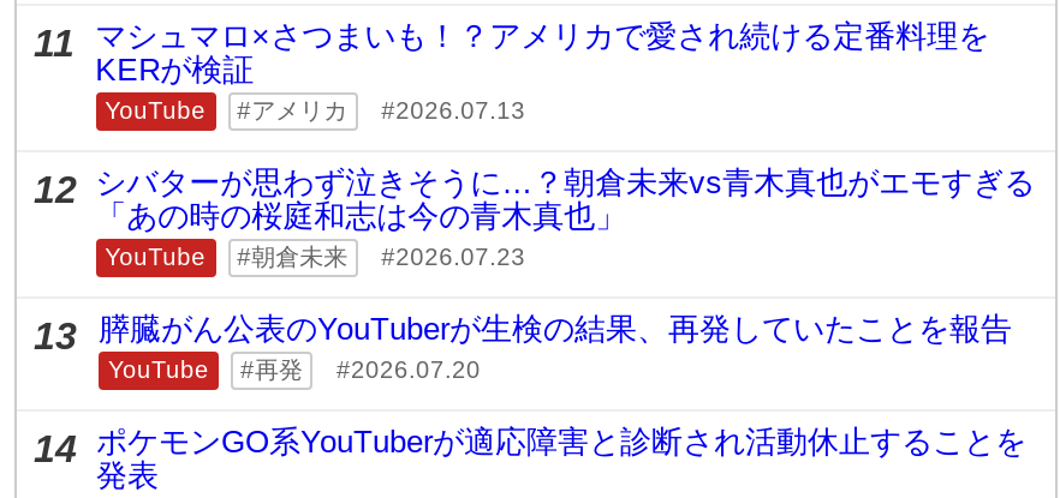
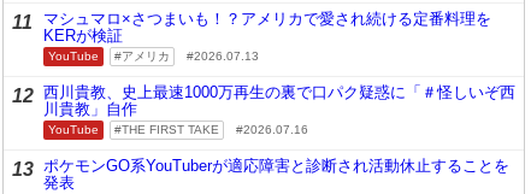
- 12 シバターが思わず泣きそうに…？朝倉未来vs青木真也がエモすぎる
- 「あの時の桜庭和志は今の青木真也」
+ 12 西川貴教、史上最速1000万再生の裏で口パク疑惑に「＃怪しいぞ西
+ 川貴教」自作

- 朝倉未来
- 2026.07.23
- 13 膵臓がん公表のYouTuberが生検の結果、再発していたことを報告
- YouTube
- 再発
- 2026.07.20
- 14 ポケモンGO系YouTuberが適応障害と診断され活動休止することを
+ THE FIRST TAKE
+ 2026.07.16
+ 13 ポケモンGO系YouTuberが適応障害と診断され活動休止することを
